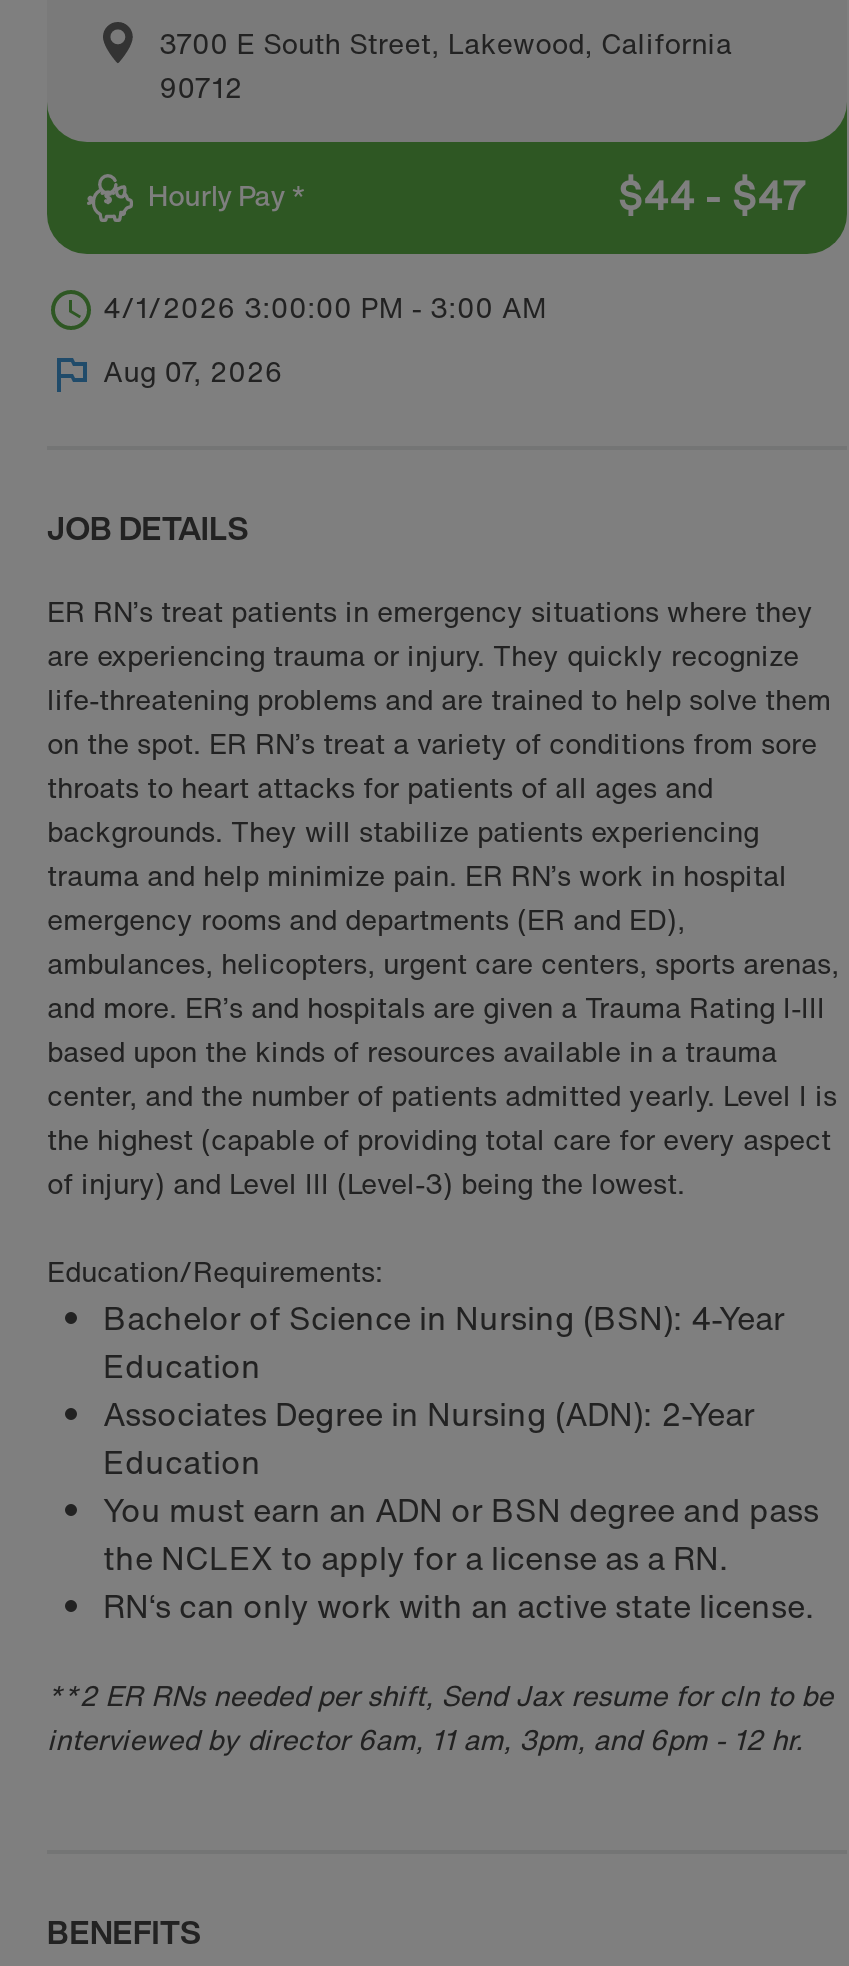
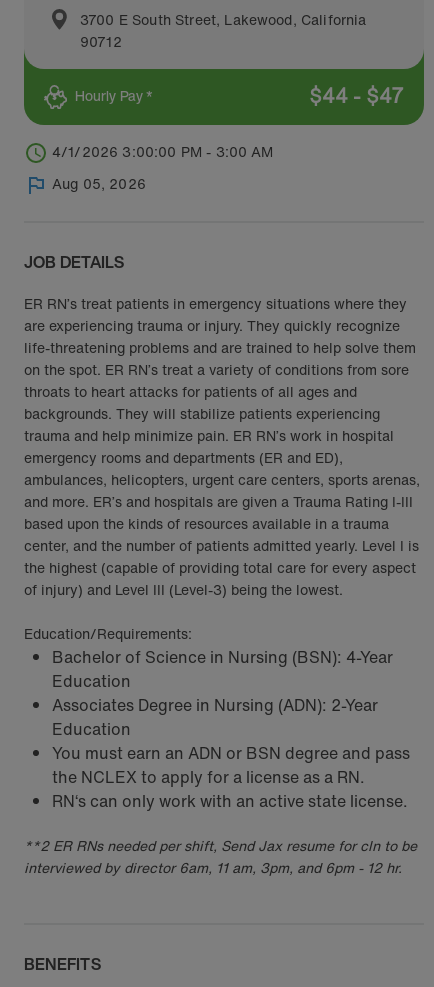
- Aug 07, 2026
+ Aug 05, 2026
